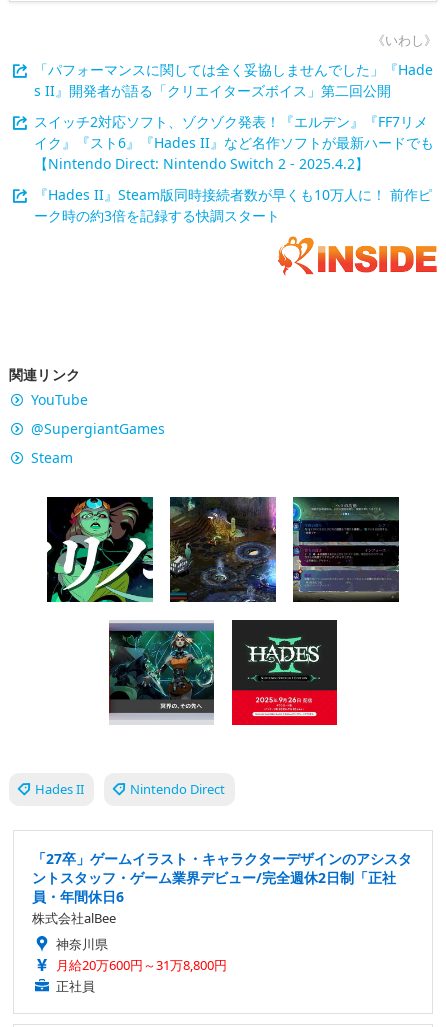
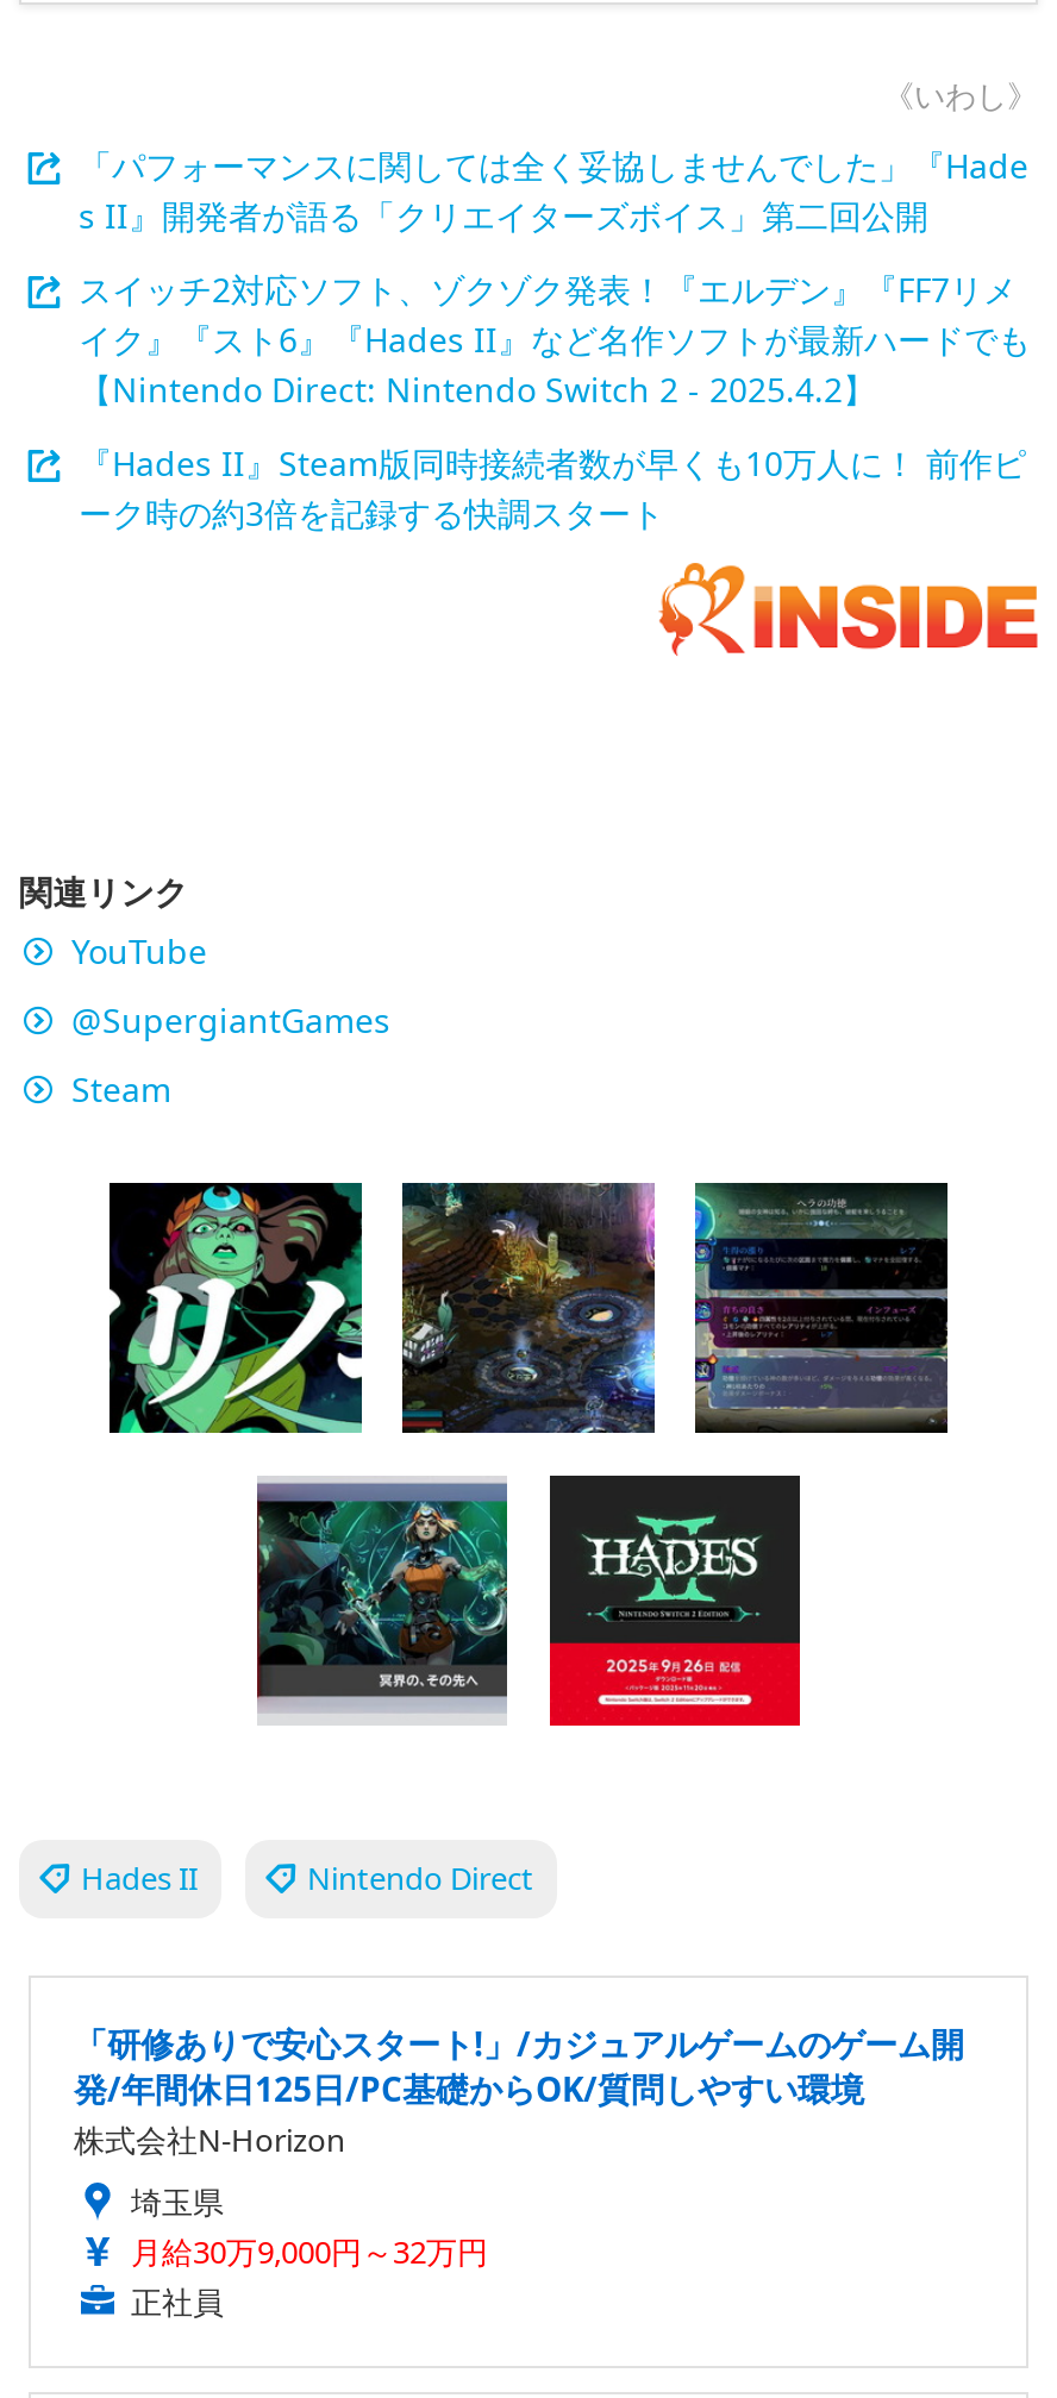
- 「27卒」ゲームイラスト・キャラクターデザインのアシスタ
- ントスタッフ・ゲーム業界デビュー/完全週休2日制「正社
- 員・年間休日6
- 株式会社alBee
- 神奈川県
- 月給20万600円～31万8,800円
+ 「研修ありで安心スタート!」/カジュアルゲームのゲーム開
+ 発/年間休日125日/PC基礎からOK/質問しやすい環境
+ 株式会社N-Horizon
+ 埼玉県
+ 月給30万9,000円～32万円
